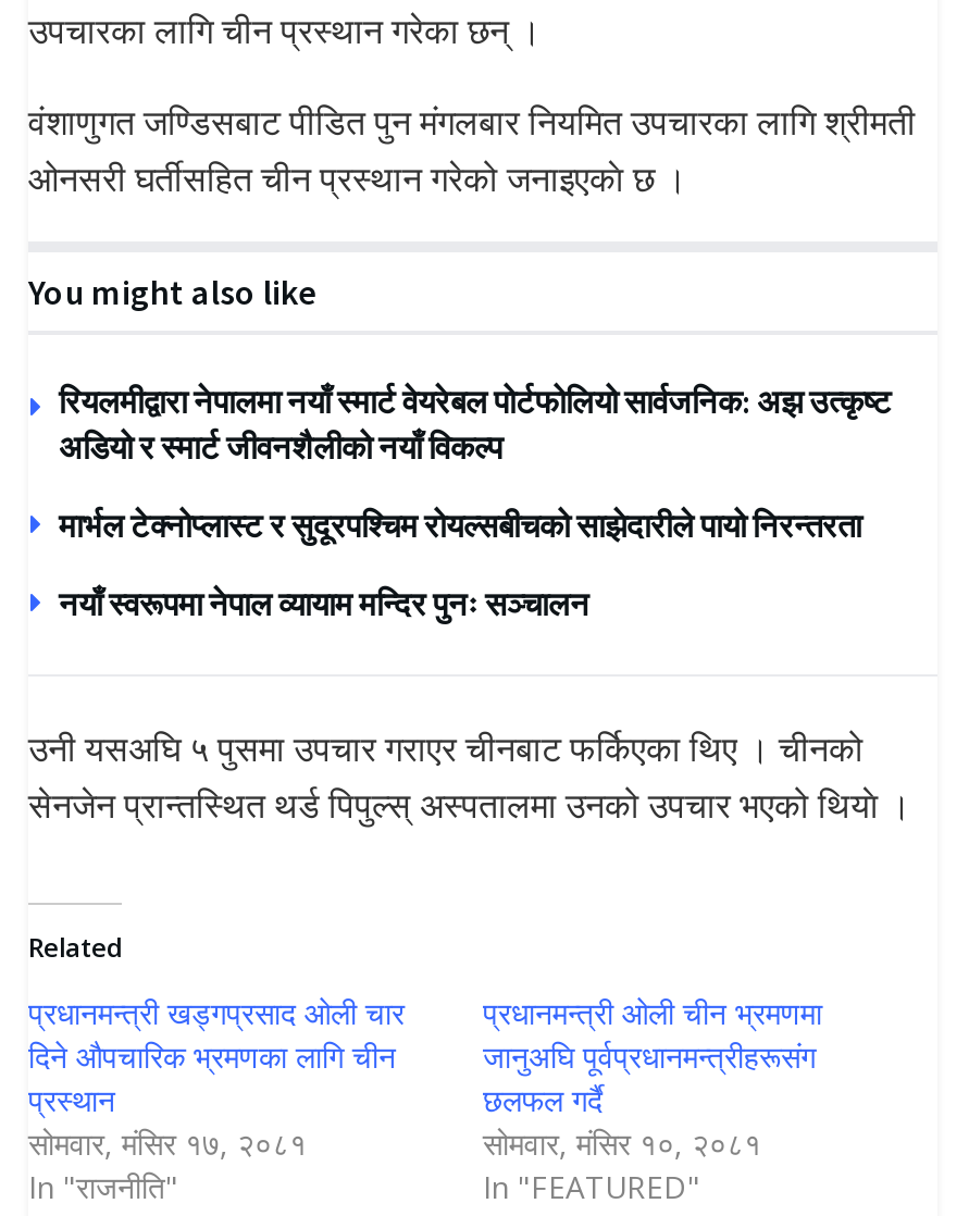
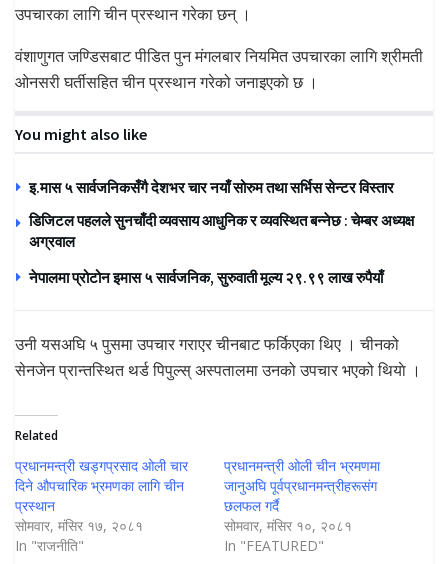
- रियलमीद्वारा नेपालमा नयाँ स्मार्ट वेयरेबल पोर्टफोलियो सार्वजनिक: अझ उत्कृष्ट
- अडियो र स्मार्ट जीवनशैलीको नयाँ विकल्प
+ इ.मास ५ सार्वजनिकसँगै देशभर चार नयाँ सोरुम तथा सर्भिस सेन्टर विस्तार

- मार्भल टेक्नोप्लास्ट र सुदूरपश्चिम रोयल्सबीचको साझेदारीले पायो निरन्तरता
+ डिजिटल पहलले सुनचाँदी व्यवसाय आधुनिक र व्यवस्थित बन्नेछ : चेम्बर अध्यक्ष
+ अग्रवाल

- नयाँ स्वरूपमा नेपाल व्यायाम मन्दिर पुनः सञ्चालन
+ नेपालमा प्रोटोन इमास ५ सार्वजनिक, सुरुवाती मूल्य २९.९९ लाख रुपैयाँ
